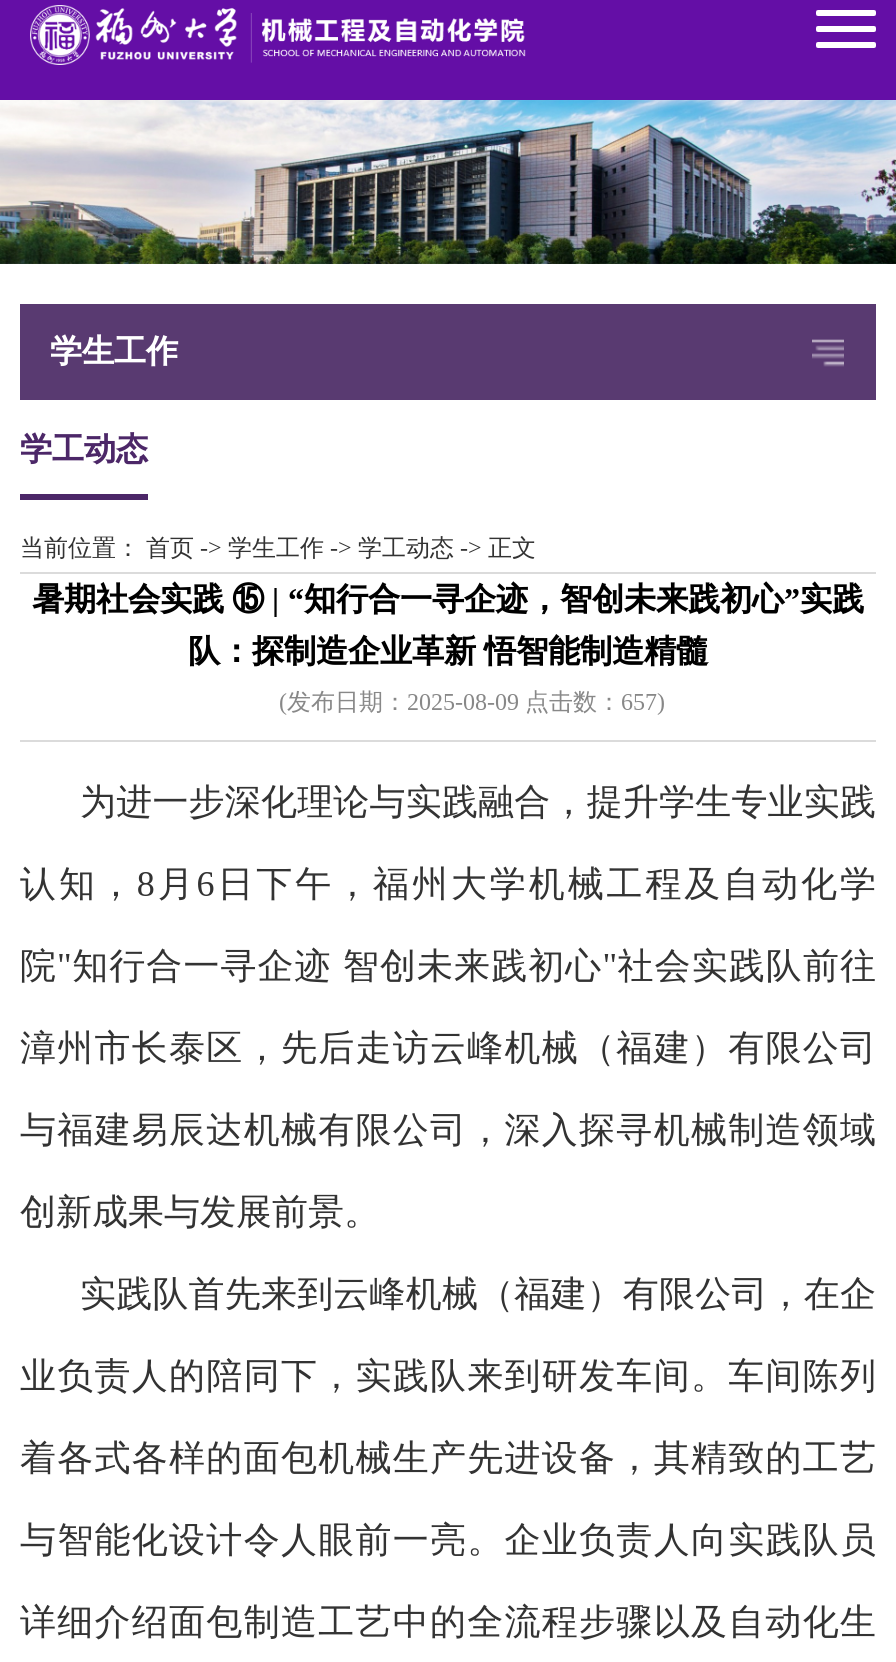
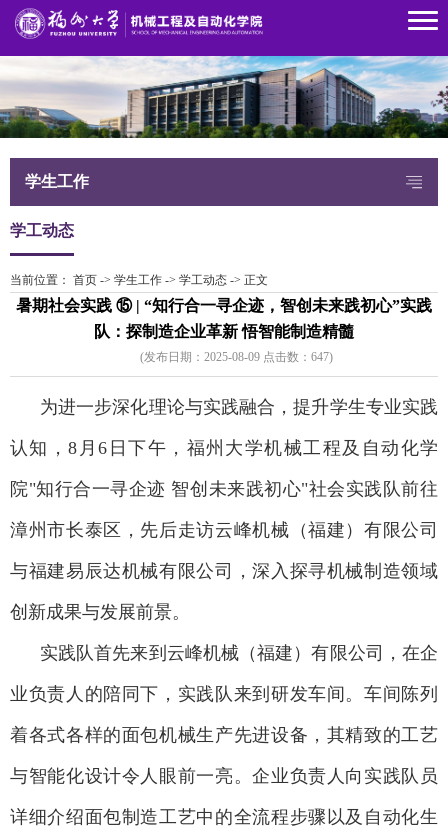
- (发布日期：2025-08-09 点击数：657)
+ (发布日期：2025-08-09 点击数：647)
